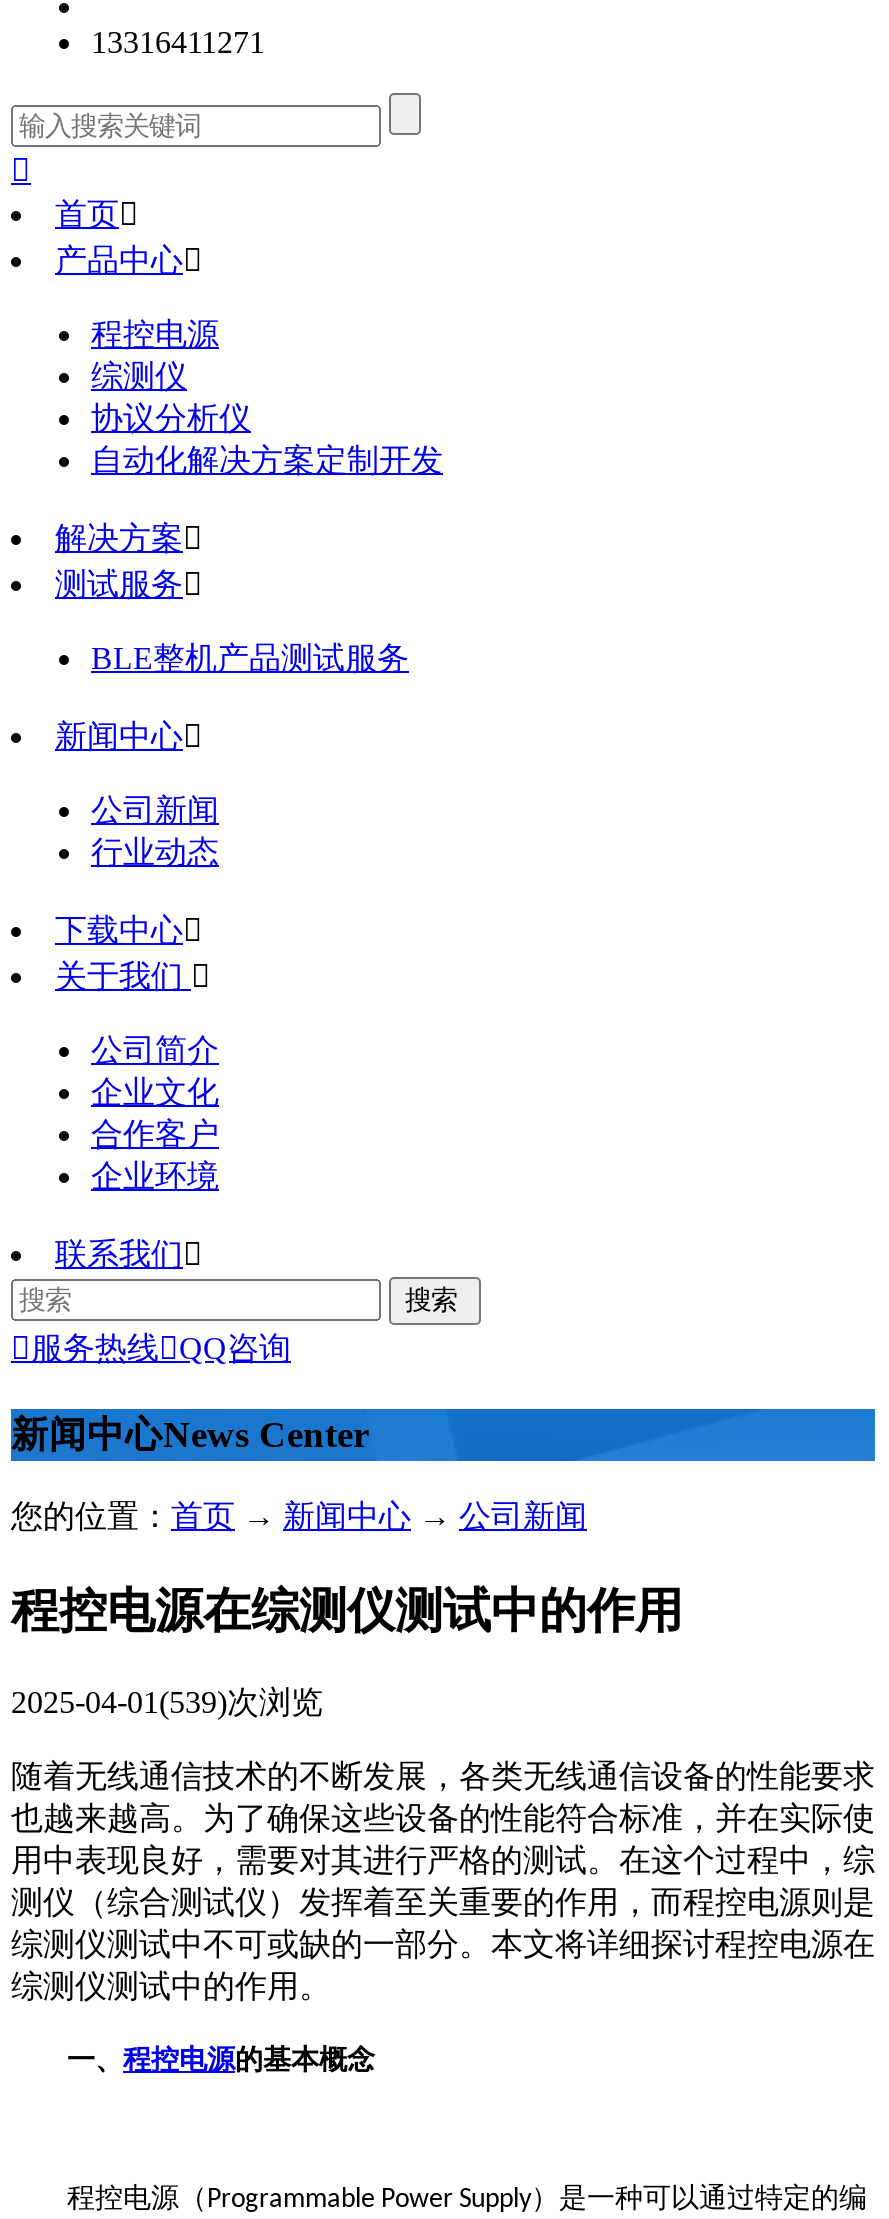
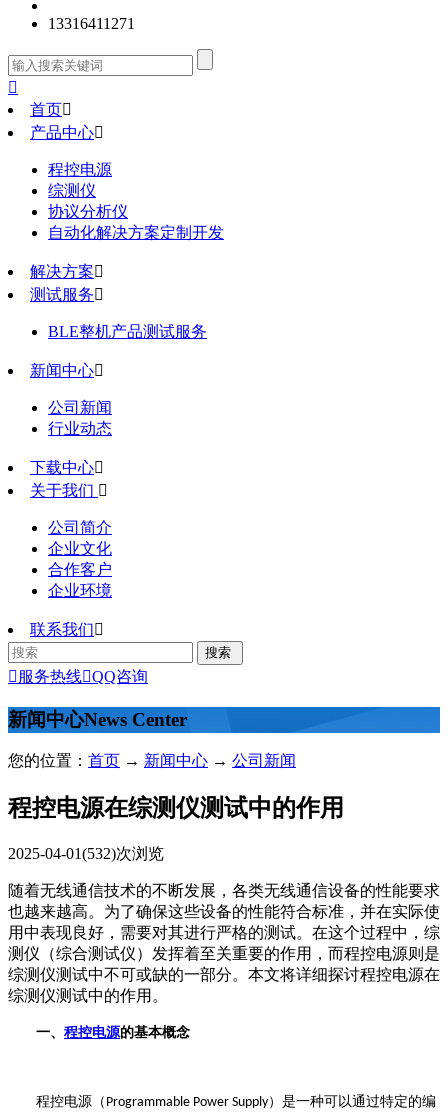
- 2025-04-01 (539)次浏览
+ 2025-04-01 (532)次浏览
